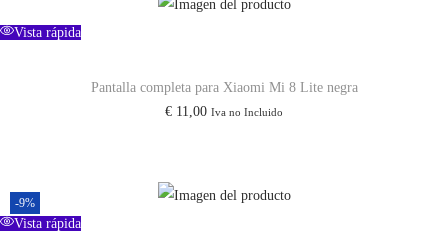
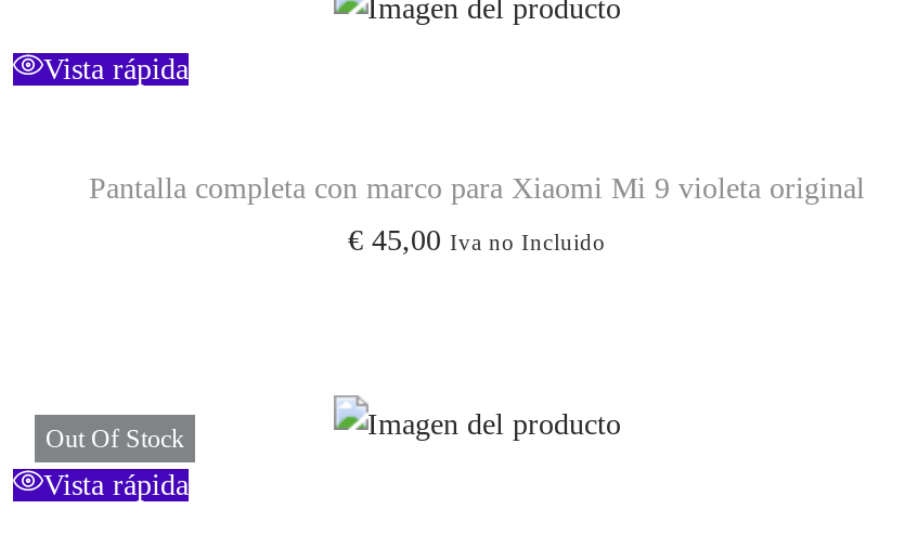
- Pantalla completa para Xiaomi Mi 8 Lite negra
+ Pantalla completa con marco para Xiaomi Mi 9 violeta original

- €11,00 Iva no Incluido
+ €45,00 Iva no Incluido

- -9%
+ Out Of Stock
